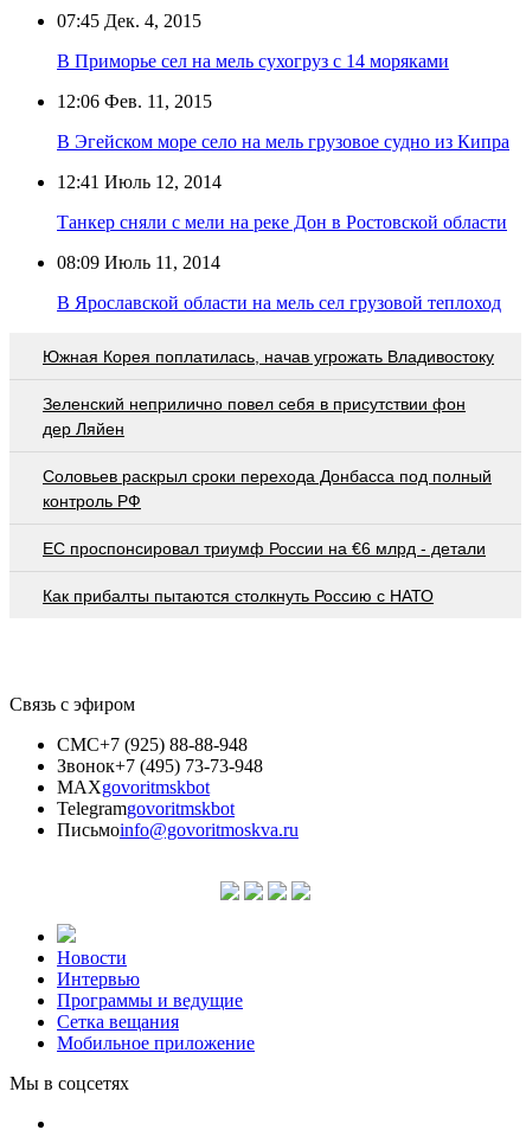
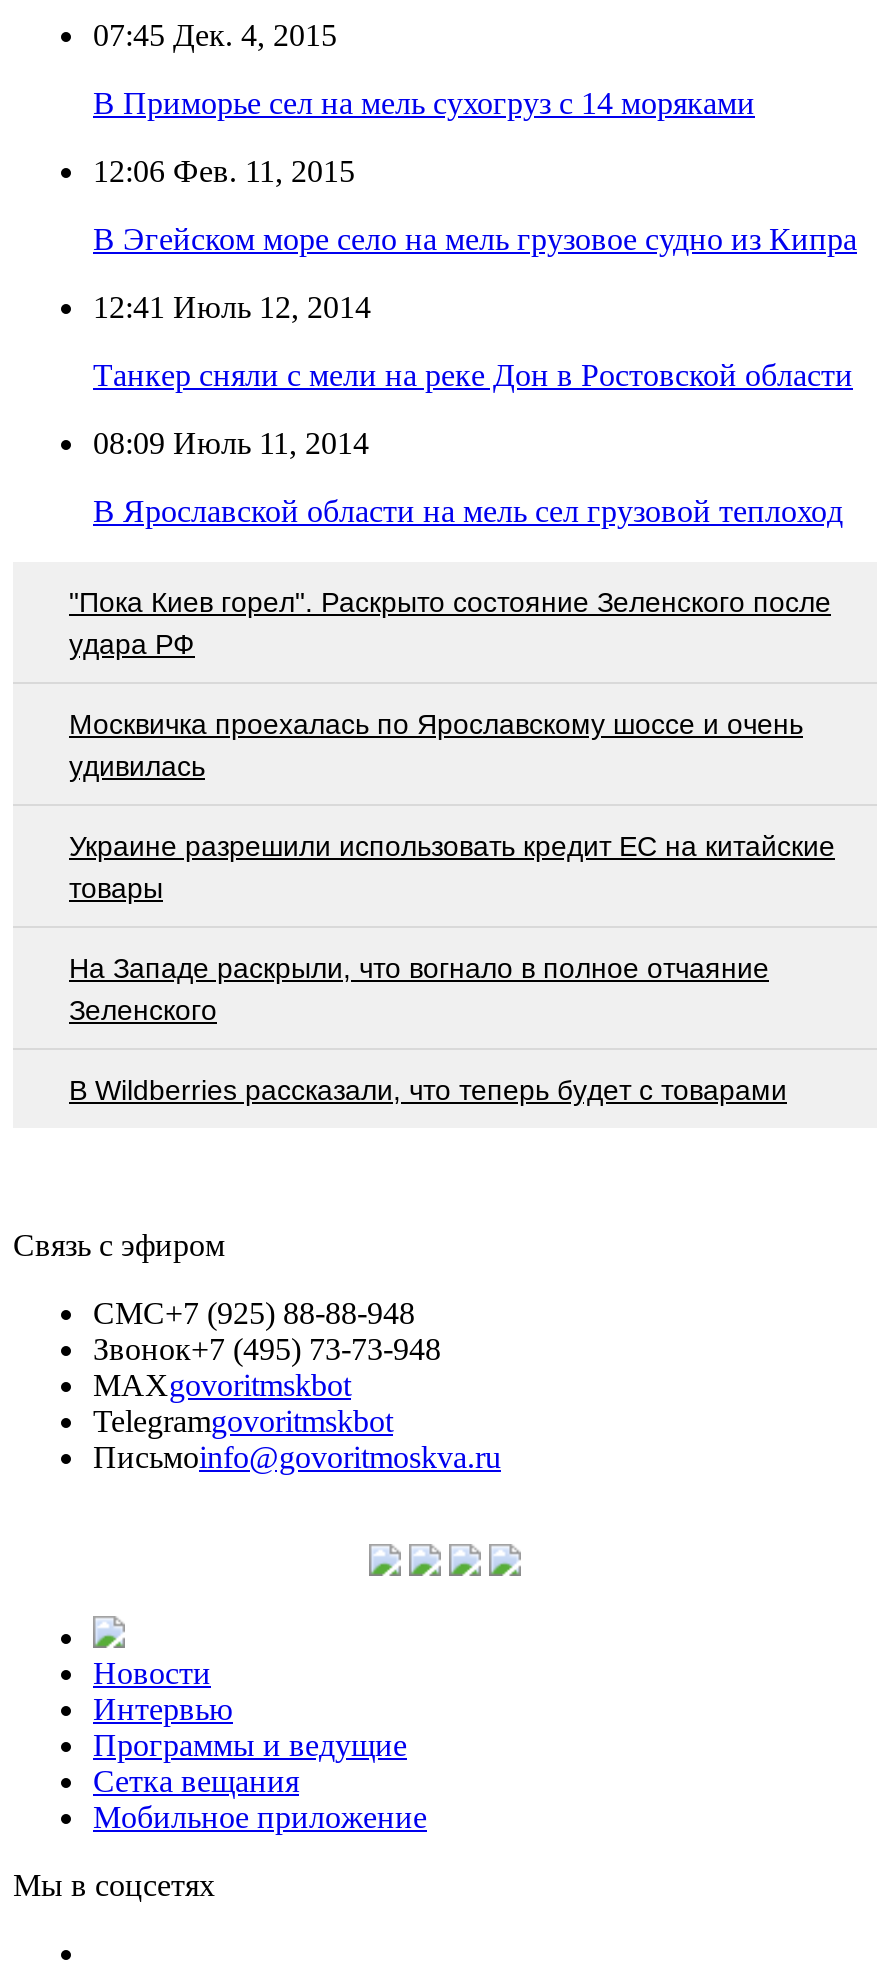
- Южная Корея поплатилась, начав угрожать Владивостоку
+ "Пока Киев горел". Раскрыто состояние Зеленского после
+ удара РФ

- Зеленский неприлично повел cебя в присутствии фон
- дер Ляйен
+ Москвичка проехалась по Ярославскому шоссе и очень
+ удивилась

- Соловьев раскрыл сроки перехода Донбасса под полный
- контроль РФ
+ Украине разрешили использовать кредит ЕС на китайские
+ товары

- EC проспонсировал триумф России на €6 млрд - детали
+ На Западе раскрыли, что вогнало в полное отчаяние
+ Зеленского

- Как прибалты пытаются столкнуть Россию с НАТО
+ В Wildberries рассказали, что теперь будет с товарами
